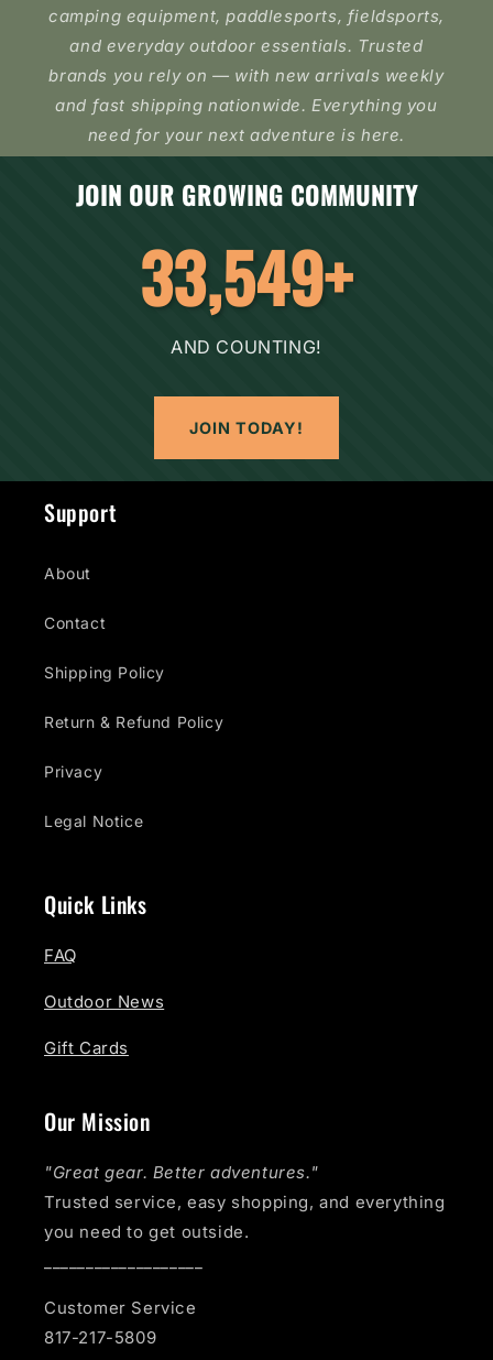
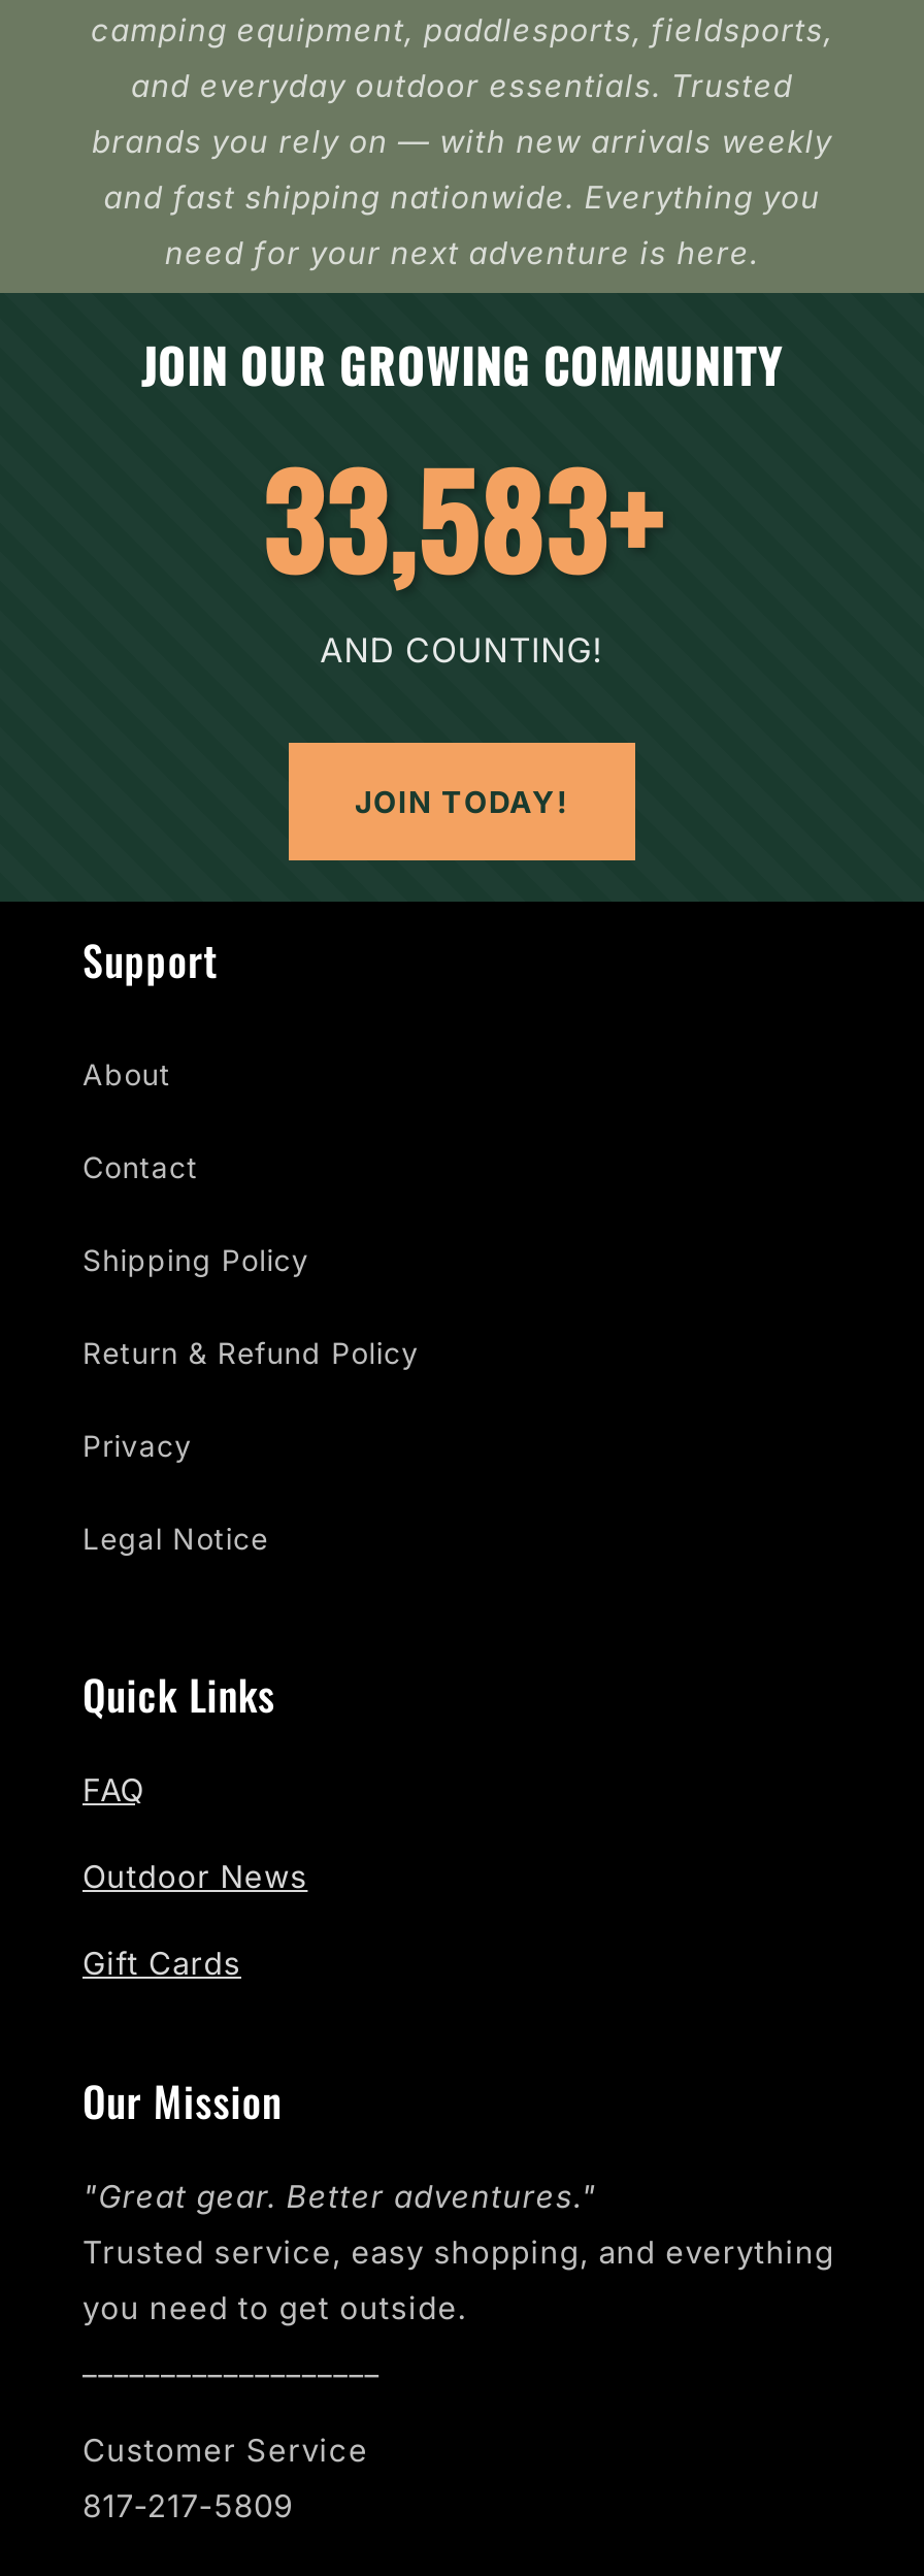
- 33,549+
+ 33,583+
